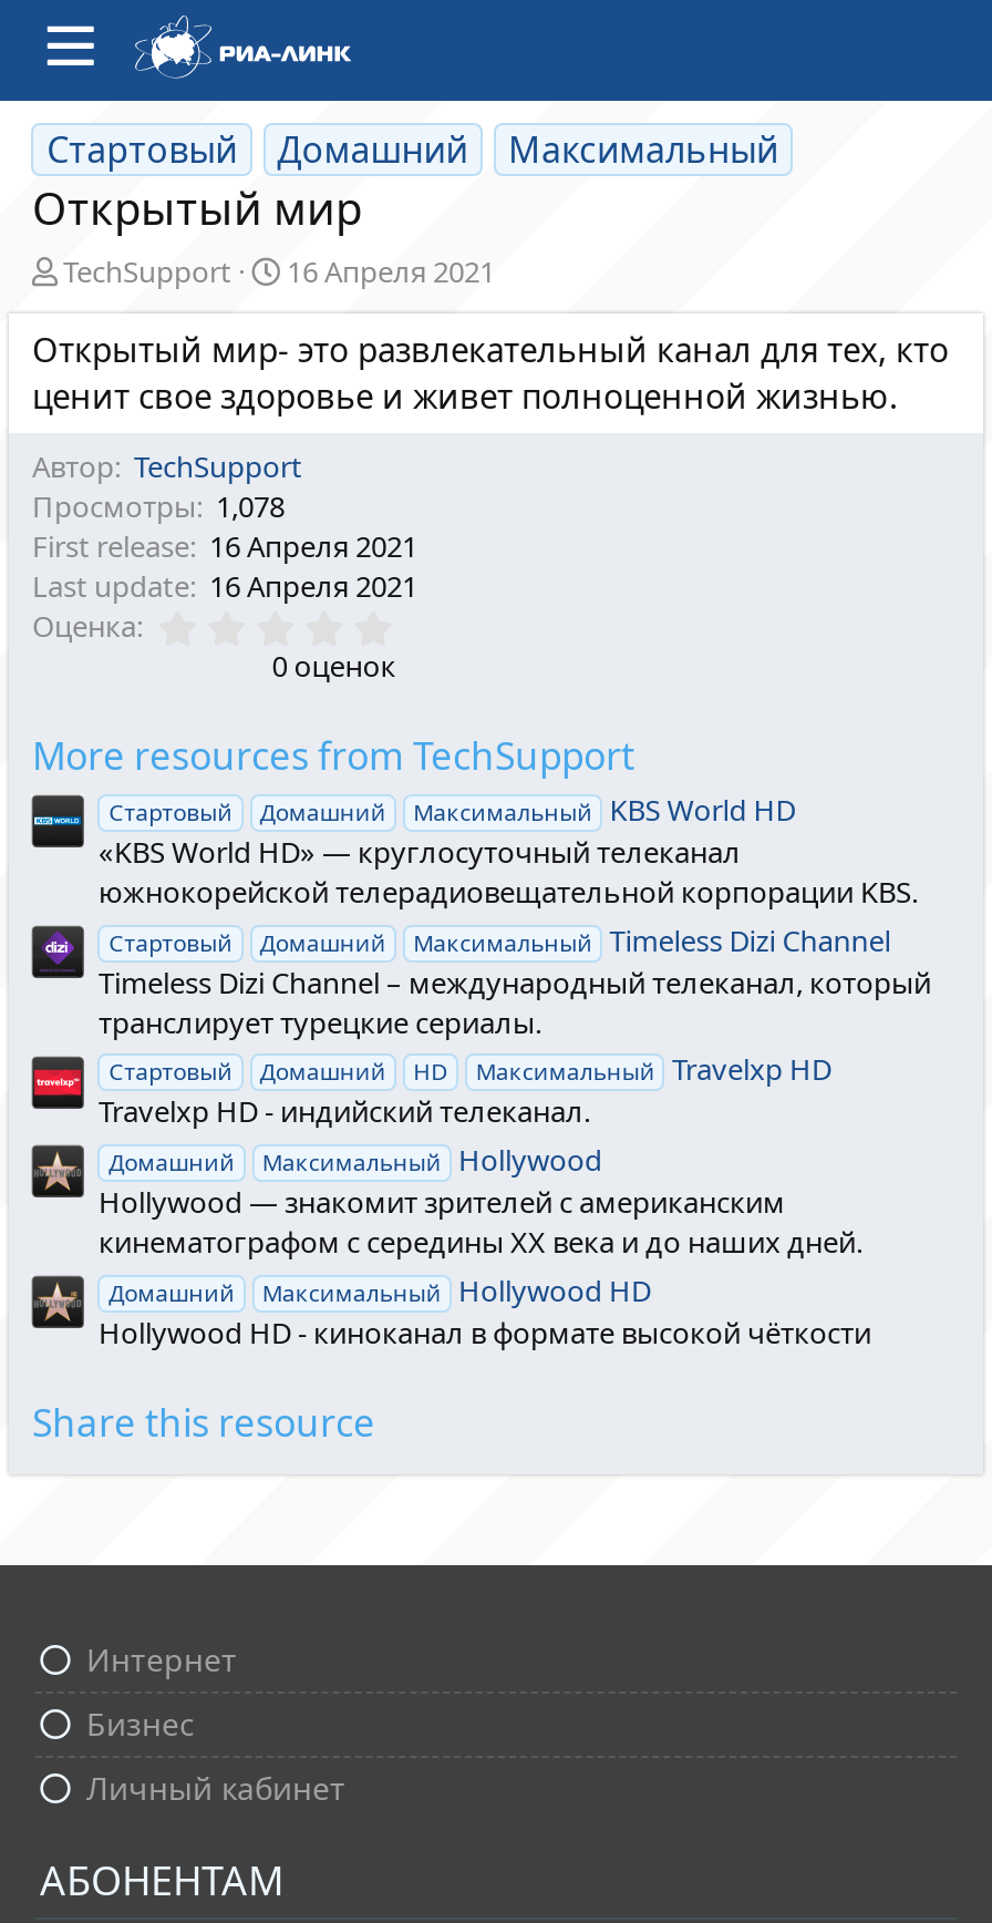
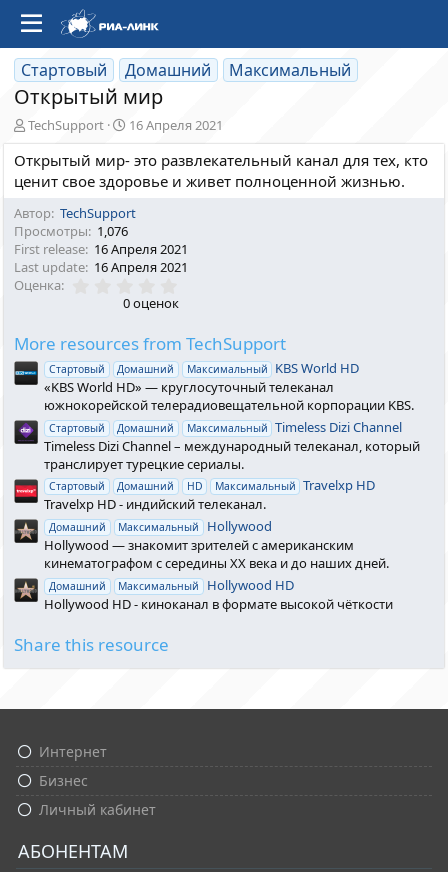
- Просмотры 1,078
+ Просмотры 1,076
